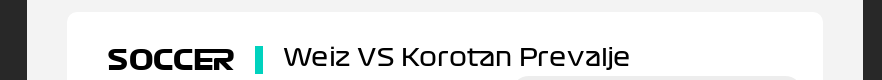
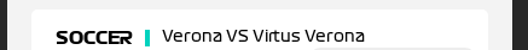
- Weiz VS Korotan Prevalje
+ Verona VS Virtus Verona
